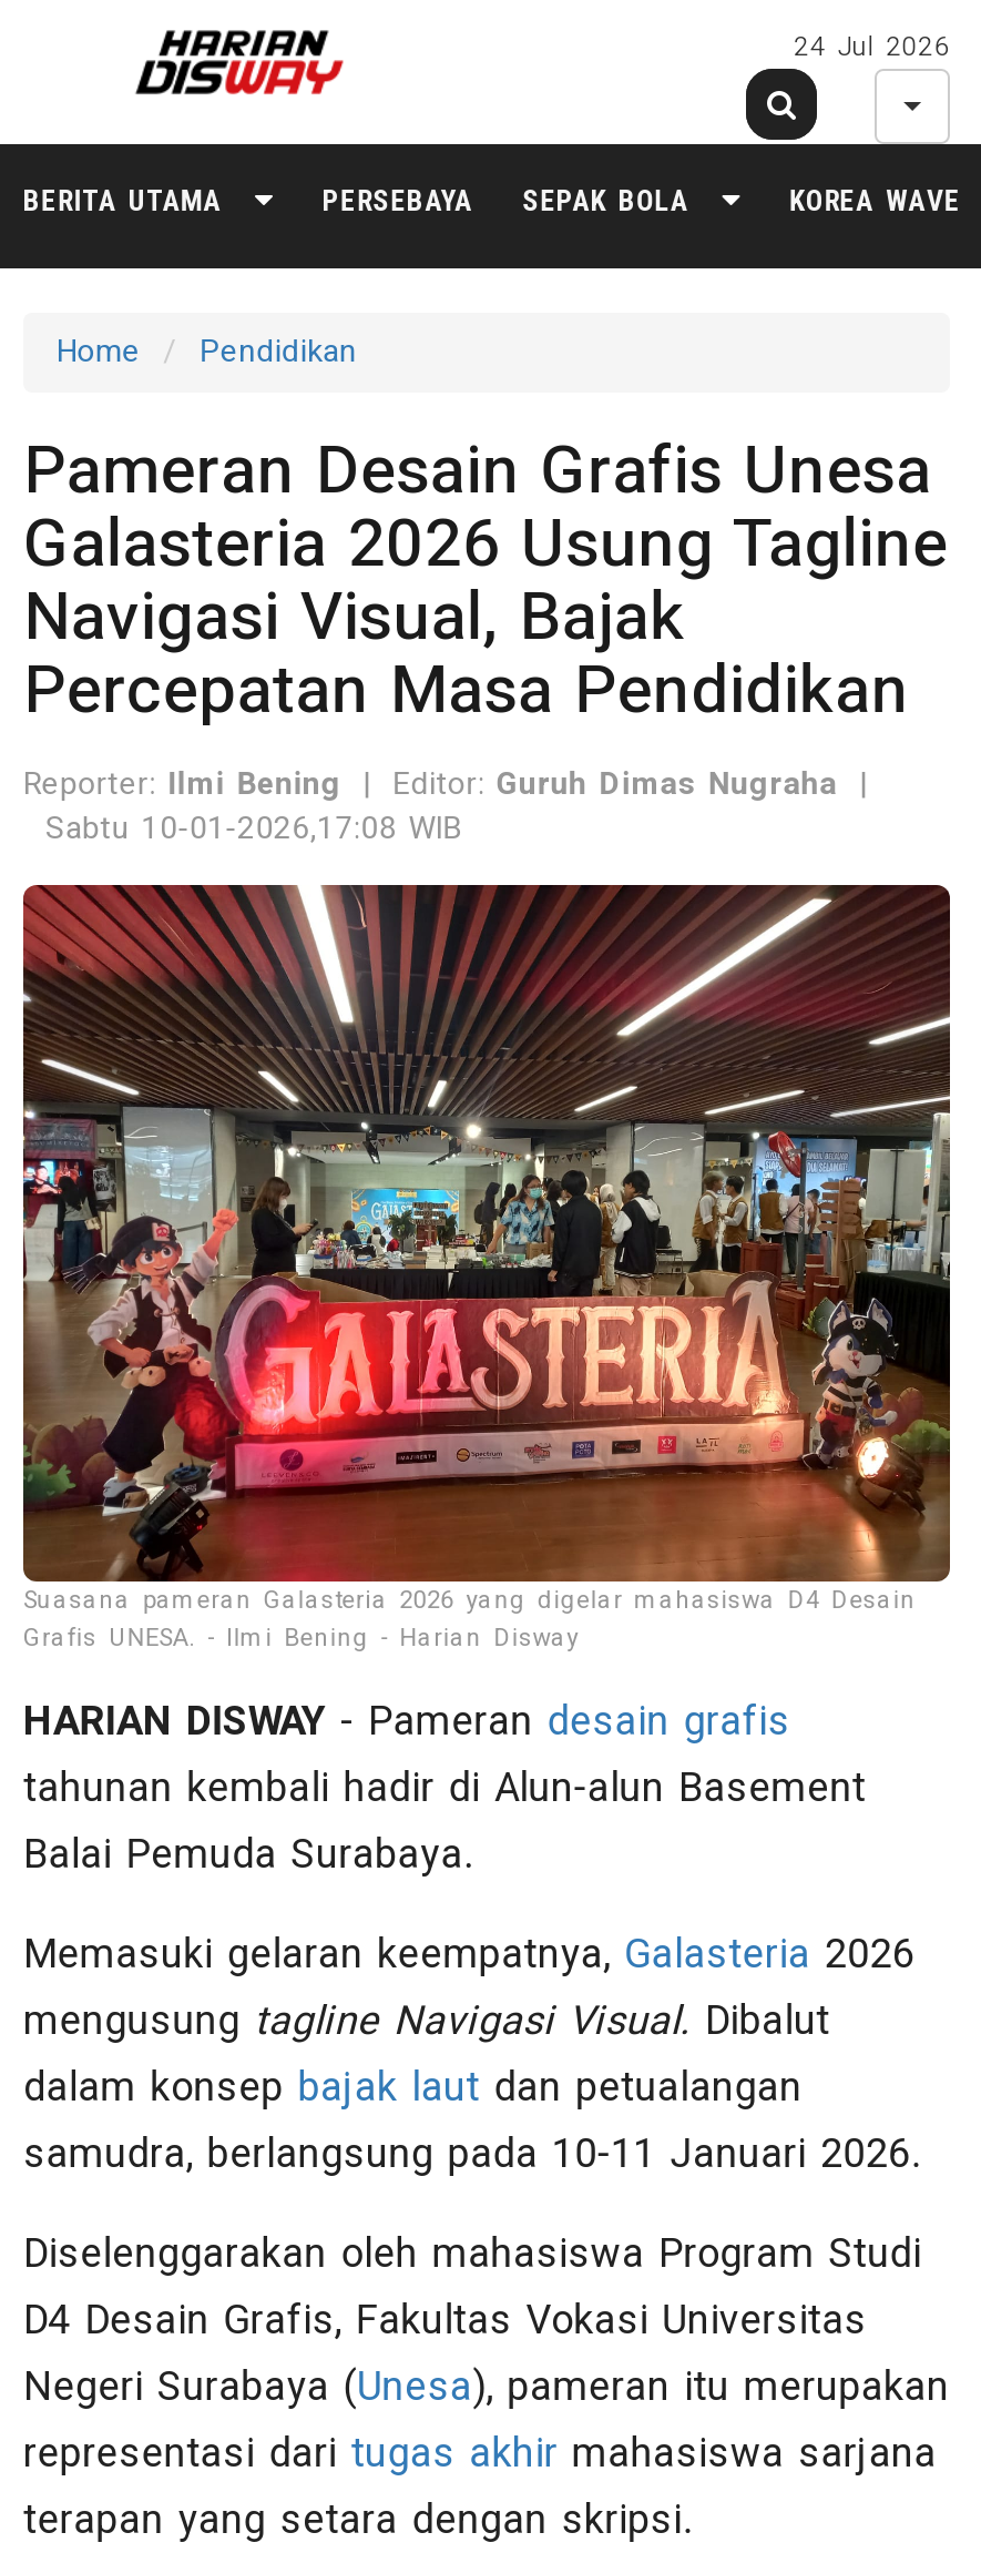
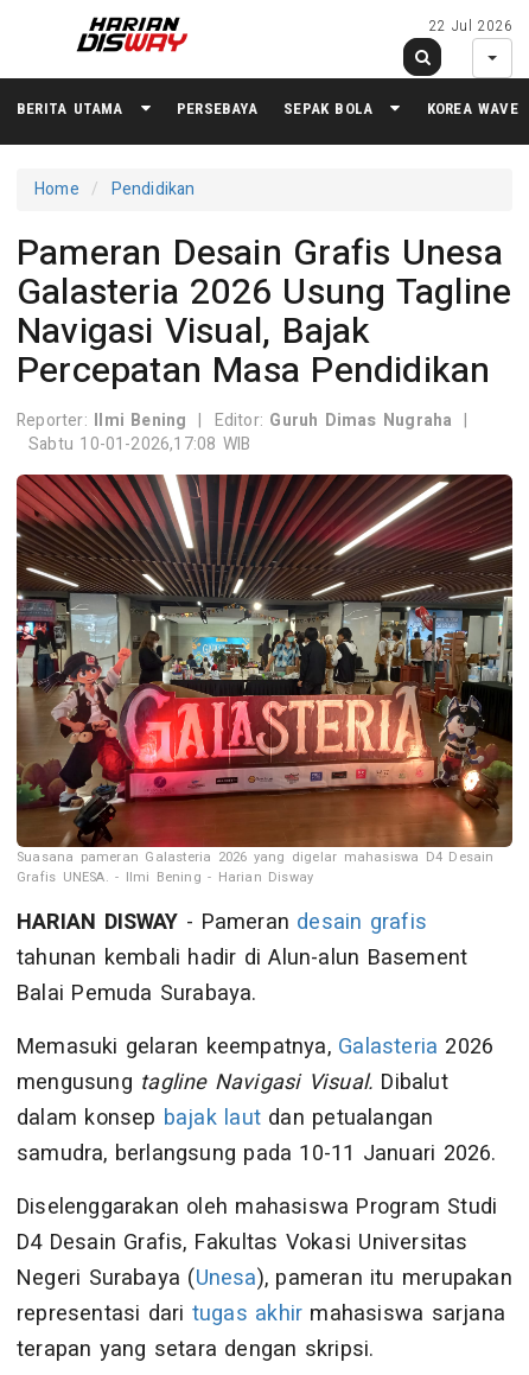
- 24 Jul 2026
+ 22 Jul 2026
